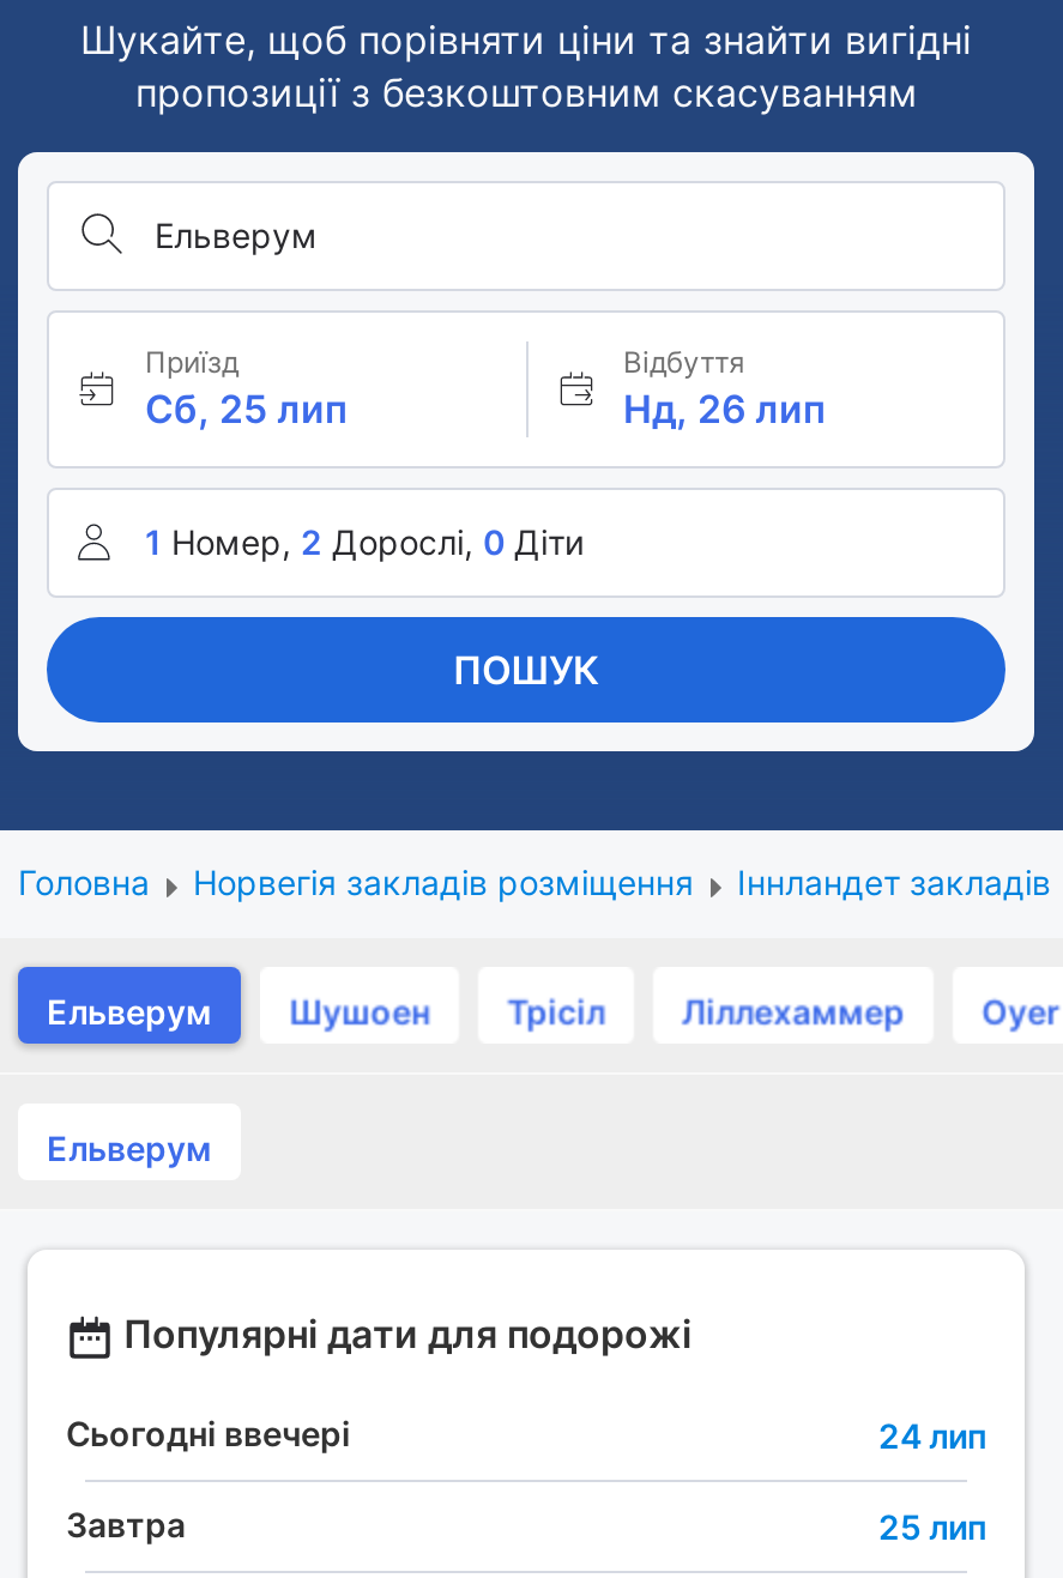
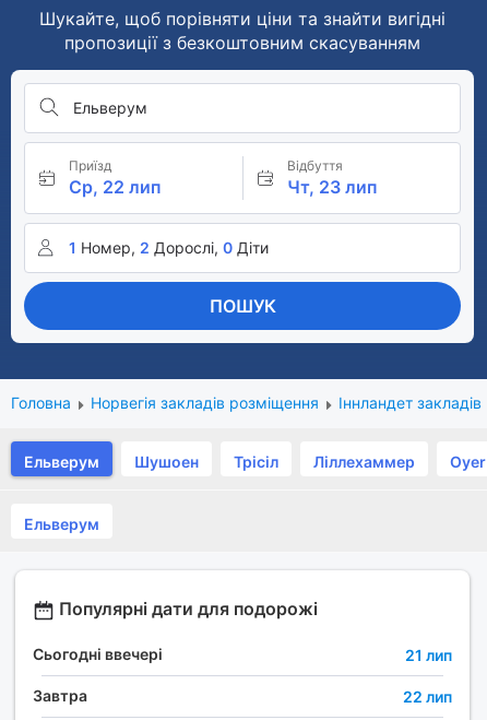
- Сб, 25 лип
+ Ср, 22 лип

- Нд, 26 лип
+ Чт, 23 лип

- 24 лип
+ 21 лип

- 25 лип
+ 22 лип
